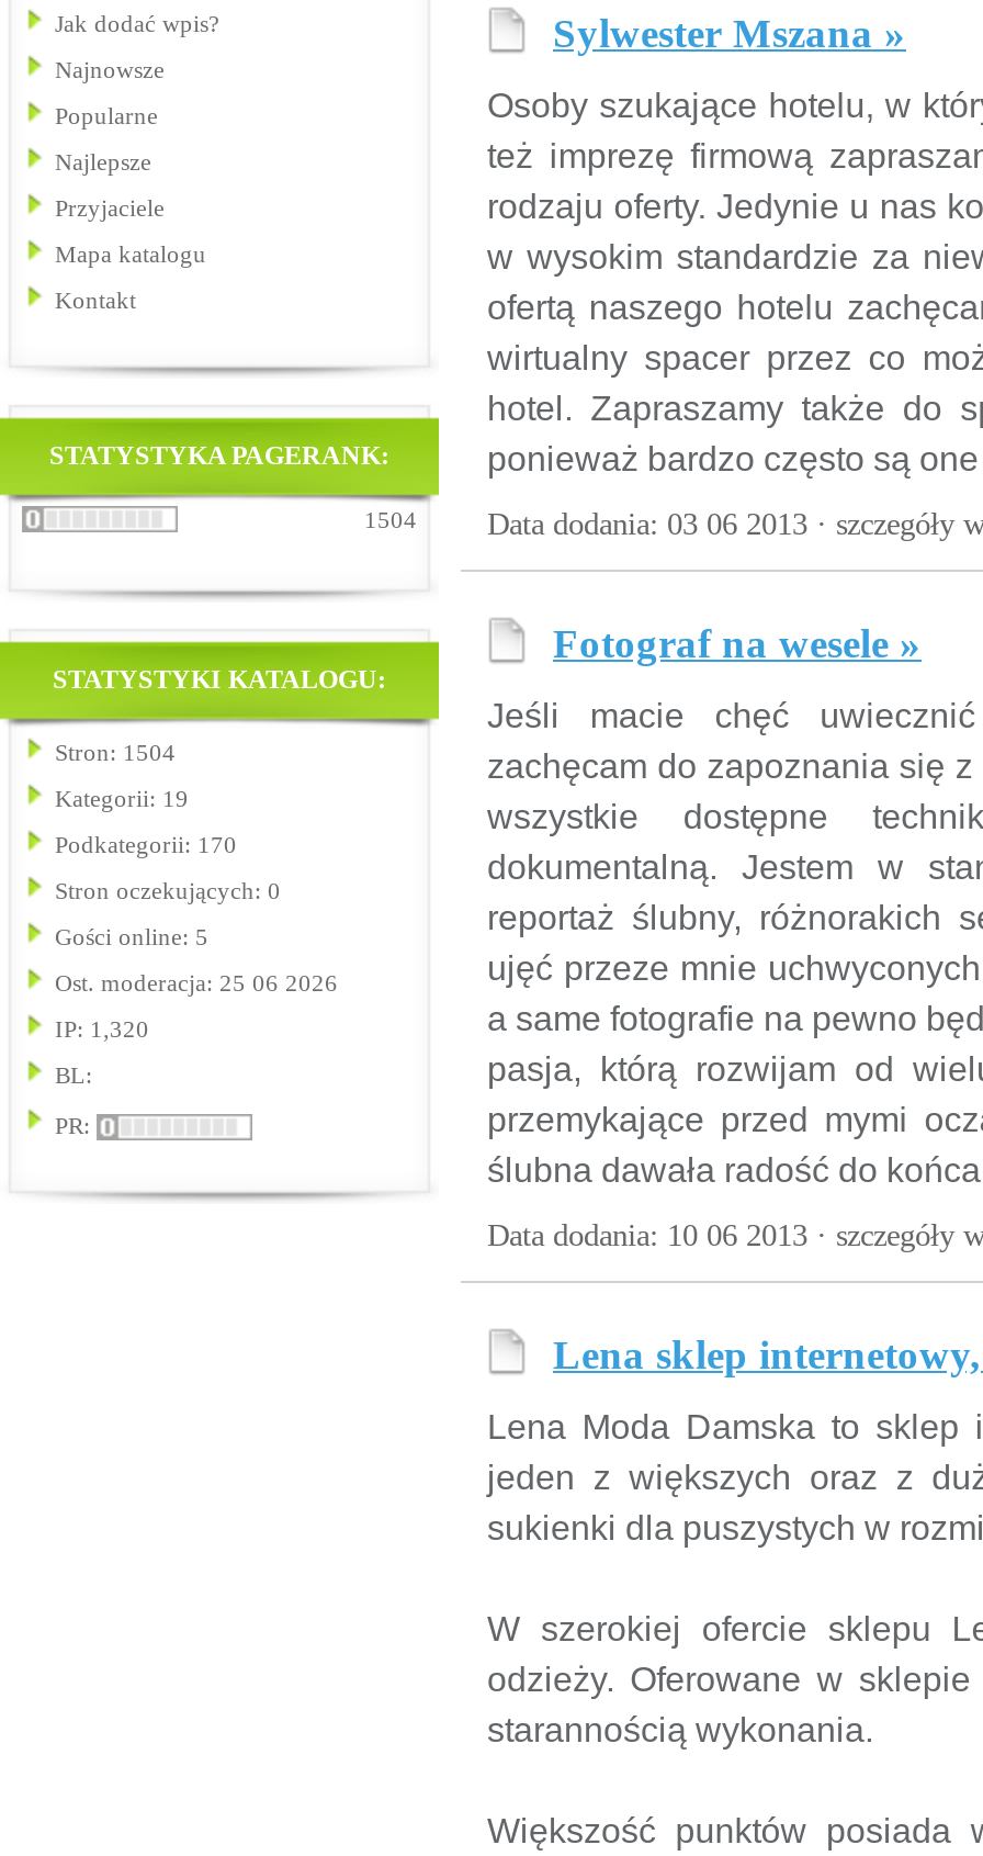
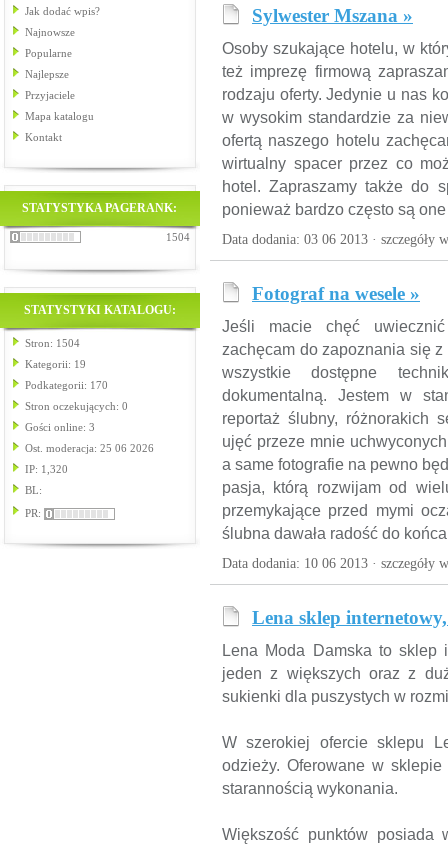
- Gości online: 5
+ Gości online: 3
